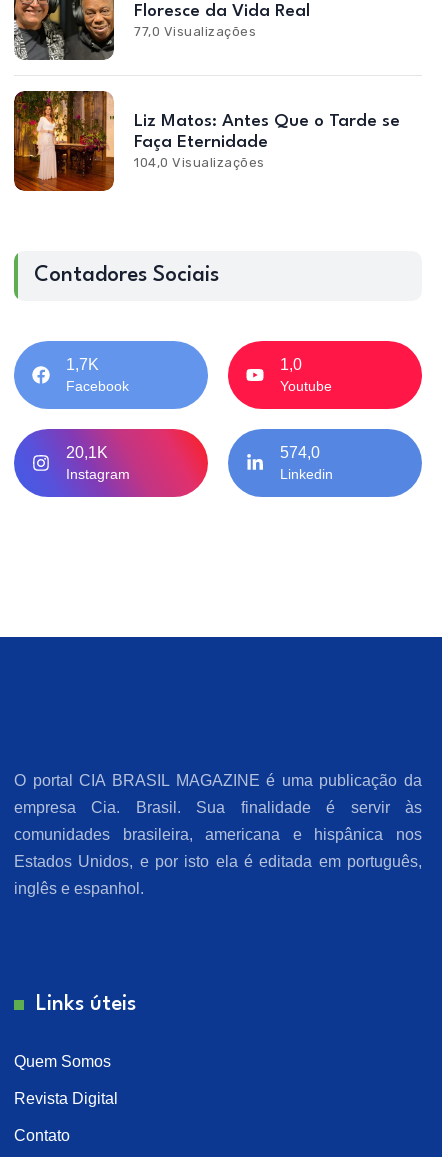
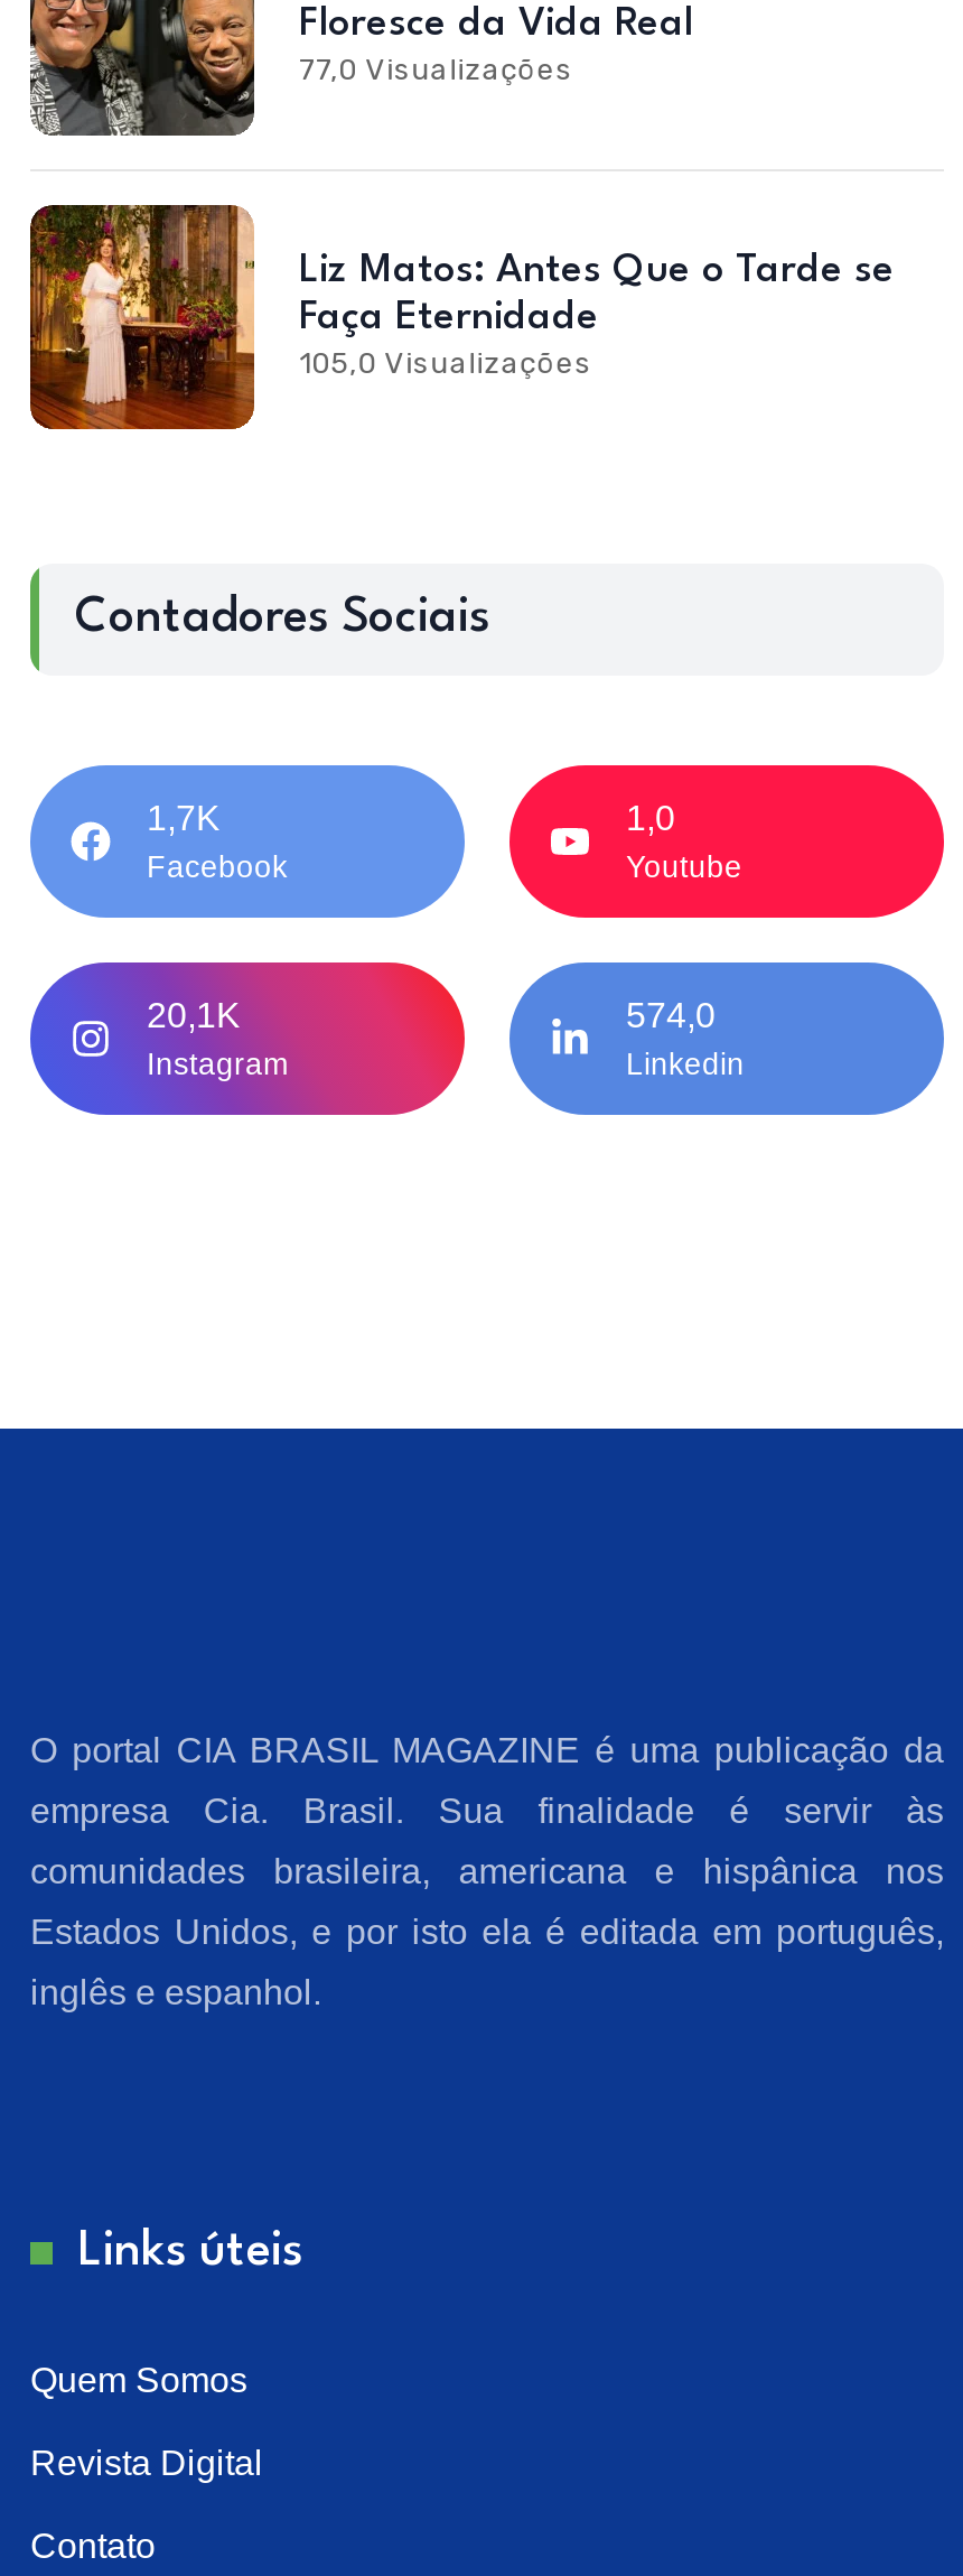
- 104,0 Visualizações
+ 105,0 Visualizações
